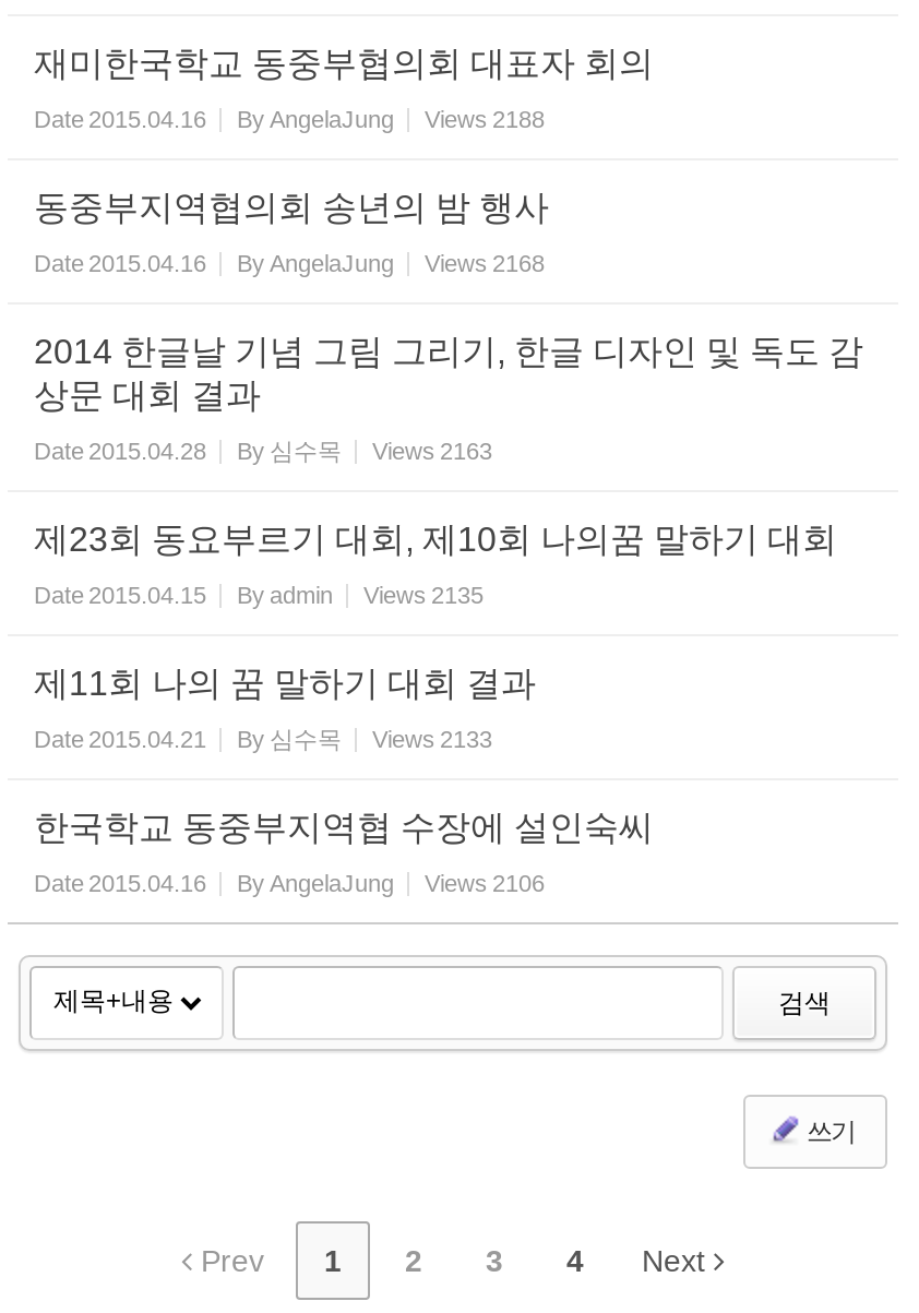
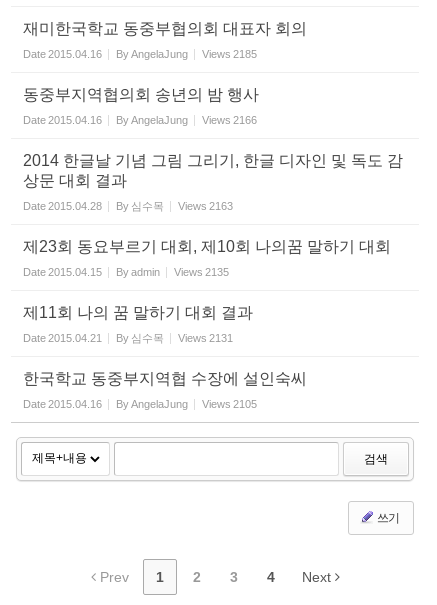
- Date 2015.04.16 By AngelaJung Views 2188
+ Date 2015.04.16 By AngelaJung Views 2185

- Date 2015.04.16 By AngelaJung Views 2168
+ Date 2015.04.16 By AngelaJung Views 2166

- Date 2015.04.21 By 심수목 Views 2133
+ Date 2015.04.21 By 심수목 Views 2131

- Date 2015.04.16 By AngelaJung Views 2106
+ Date 2015.04.16 By AngelaJung Views 2105
